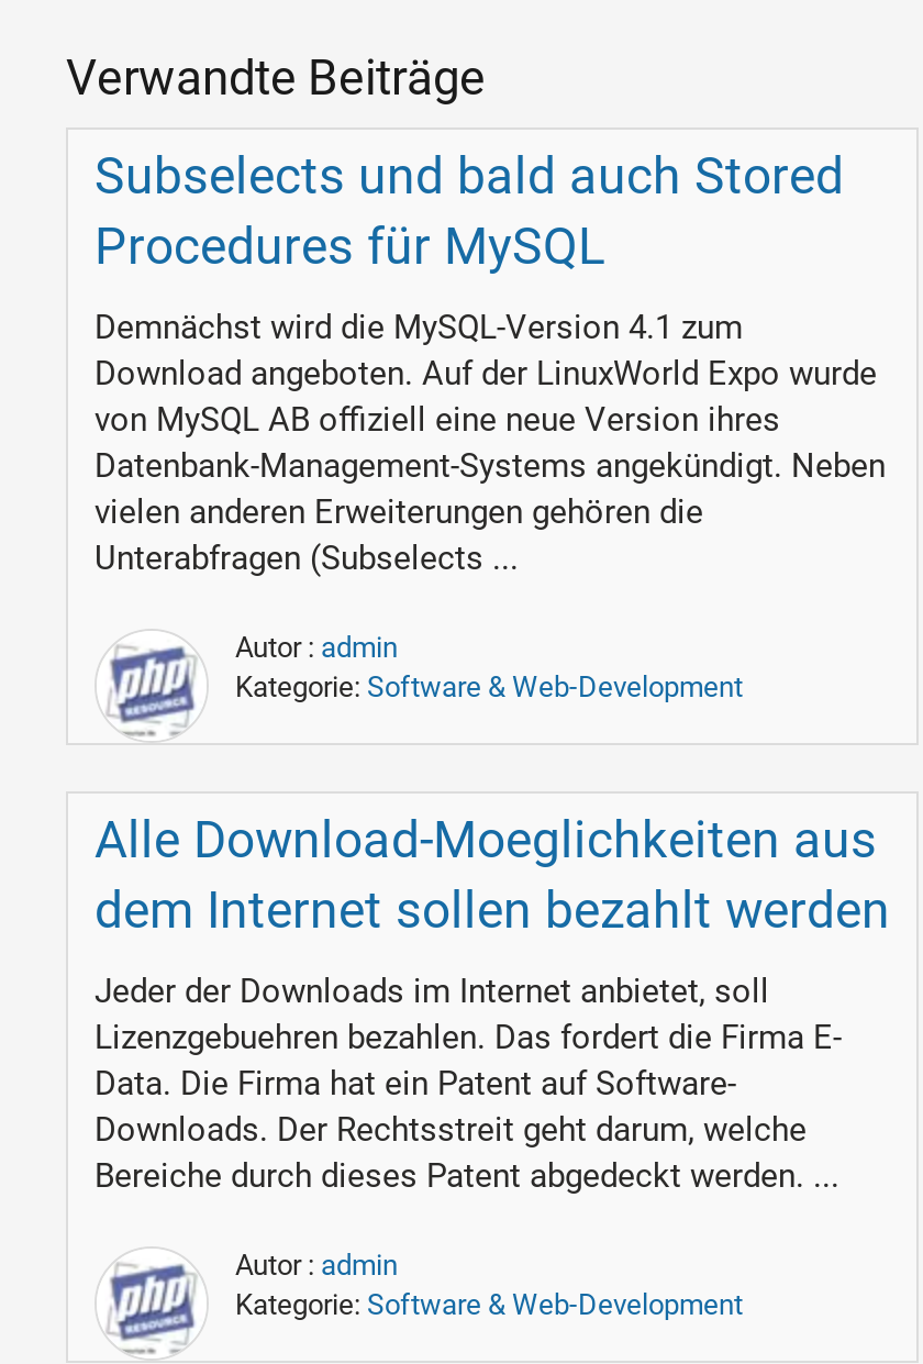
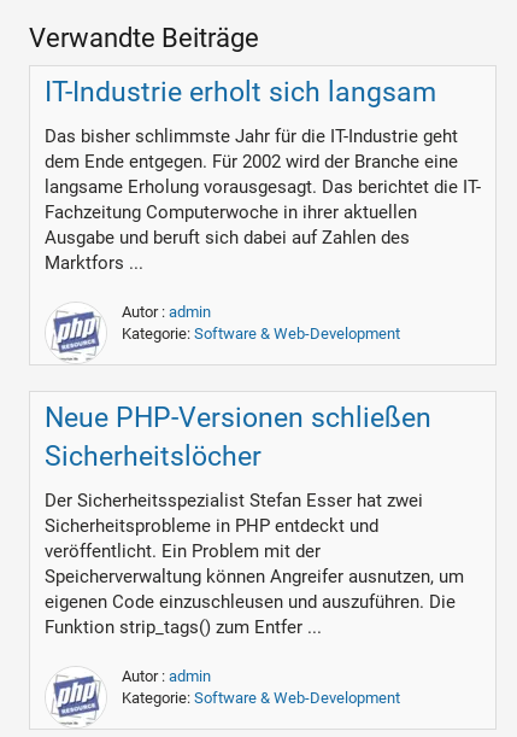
- Subselects und bald auch Stored
- Procedures für MySQL
+ IT-Industrie erholt sich langsam

- Demnächst wird die MySQL-Version 4.1 zum
- Download angeboten. Auf der LinuxWorld Expo wurde
- von MySQL AB offiziell eine neue Version ihres
- Datenbank-Management-Systems angekündigt. Neben
- vielen anderen Erweiterungen gehören die
- Unterabfragen (Subselects ...
+ Das bisher schlimmste Jahr für die IT-Industrie geht
+ dem Ende entgegen. Für 2002 wird der Branche eine
+ langsame Erholung vorausgesagt. Das berichtet die IT-
+ Fachzeitung Computerwoche in ihrer aktuellen
+ Ausgabe und beruft sich dabei auf Zahlen des
+ Marktfors ...

moved up: [image] | Autor : admin | Kategorie: Software & Web-Development

- Alle Download-Moeglichkeiten aus
- dem Internet sollen bezahlt werden
+ Neue PHP-Versionen schließen
+ Sicherheitslöcher

- Jeder der Downloads im Internet anbietet, soll
- Lizenzgebuehren bezahlen. Das fordert die Firma E-
- Data. Die Firma hat ein Patent auf Software-
- Downloads. Der Rechtsstreit geht darum, welche
- Bereiche durch dieses Patent abgedeckt werden. ...
+ Der Sicherheitsspezialist Stefan Esser hat zwei
+ Sicherheitsprobleme in PHP entdeckt und
+ veröffentlicht. Ein Problem mit der
+ Speicherverwaltung können Angreifer ausnutzen, um
+ eigenen Code einzuschleusen und auszuführen. Die
+ Funktion strip_tags() zum Entfer ...
